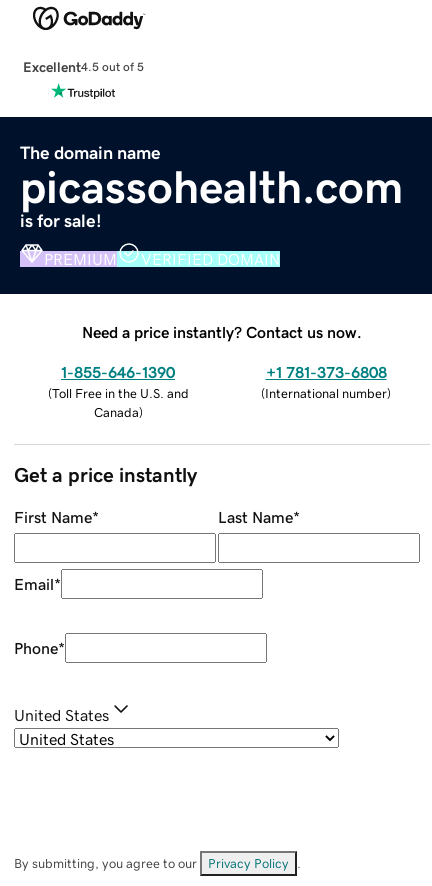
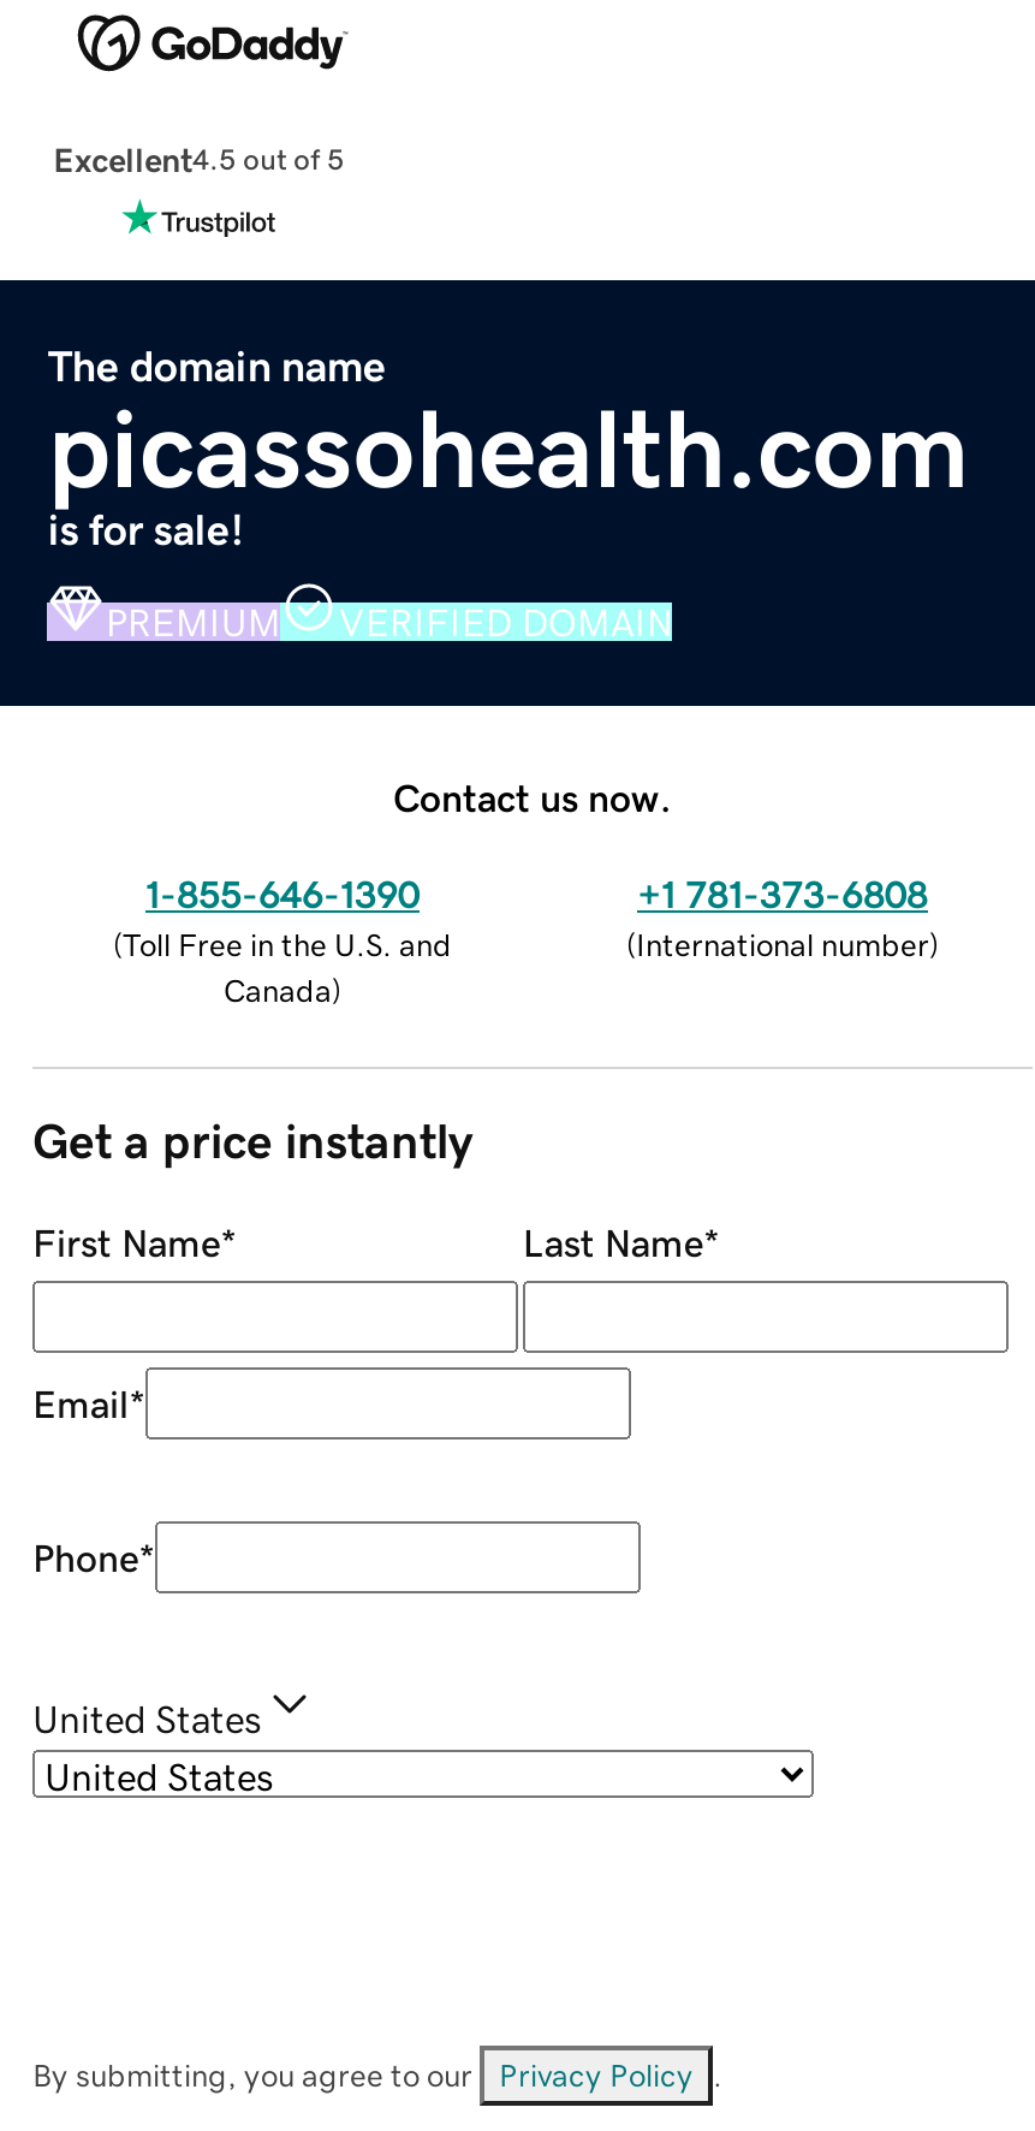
- Need a price instantly? Contact us now.
+ Contact us now.
